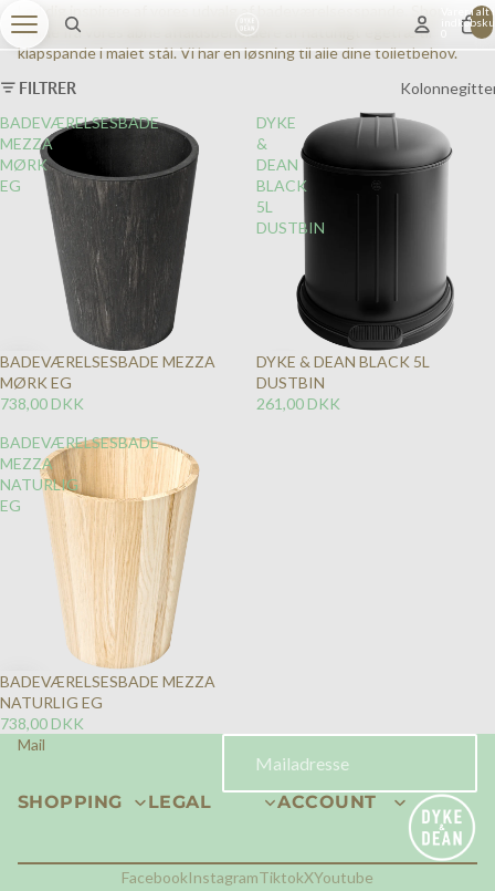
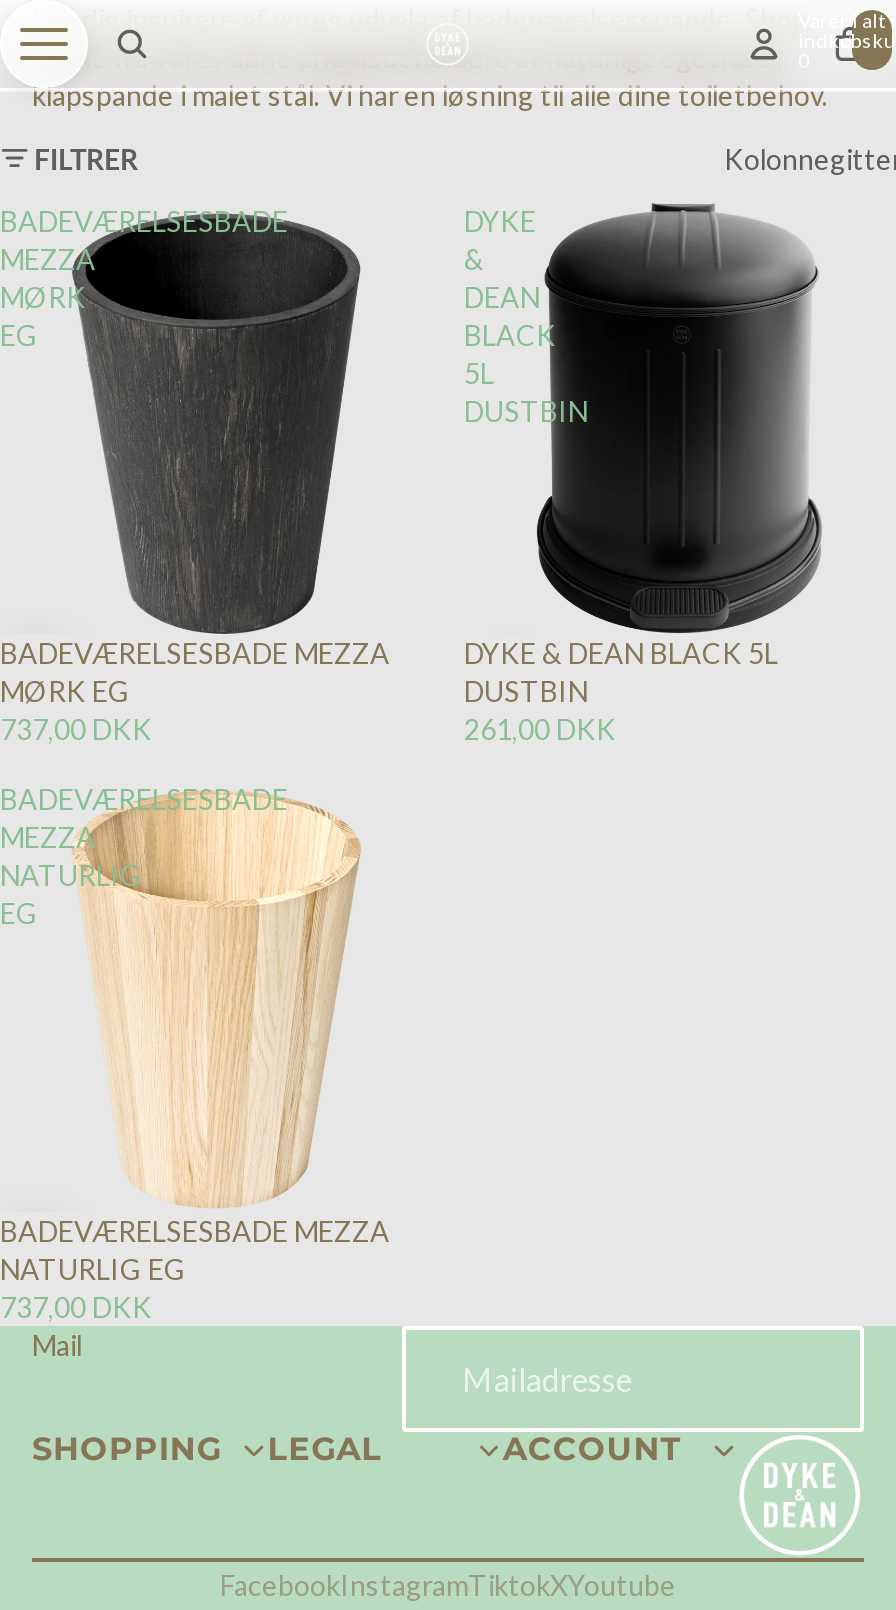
- 738,00 DKK
+ 737,00 DKK

- 738,00 DKK
+ 737,00 DKK
